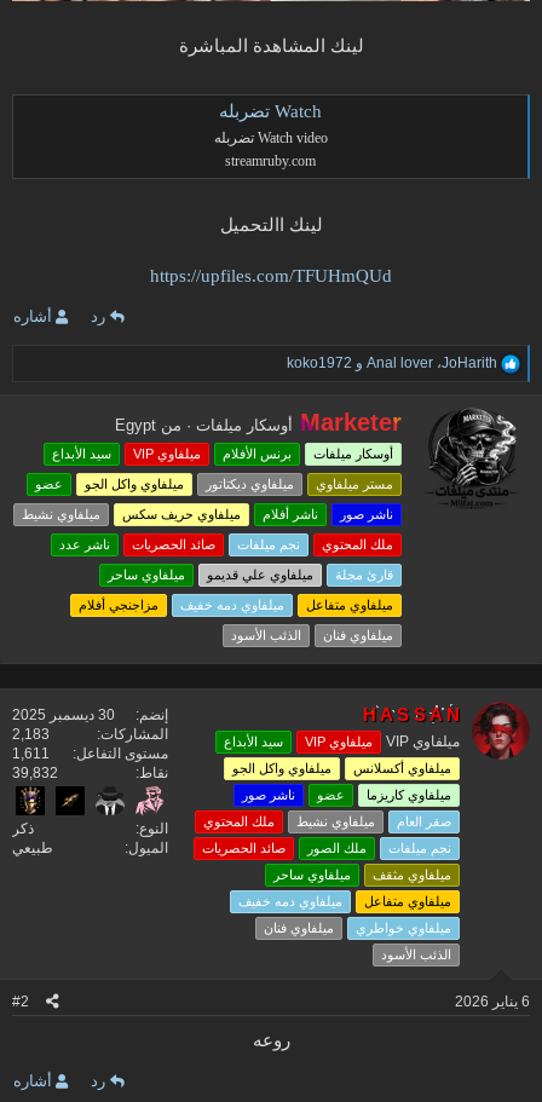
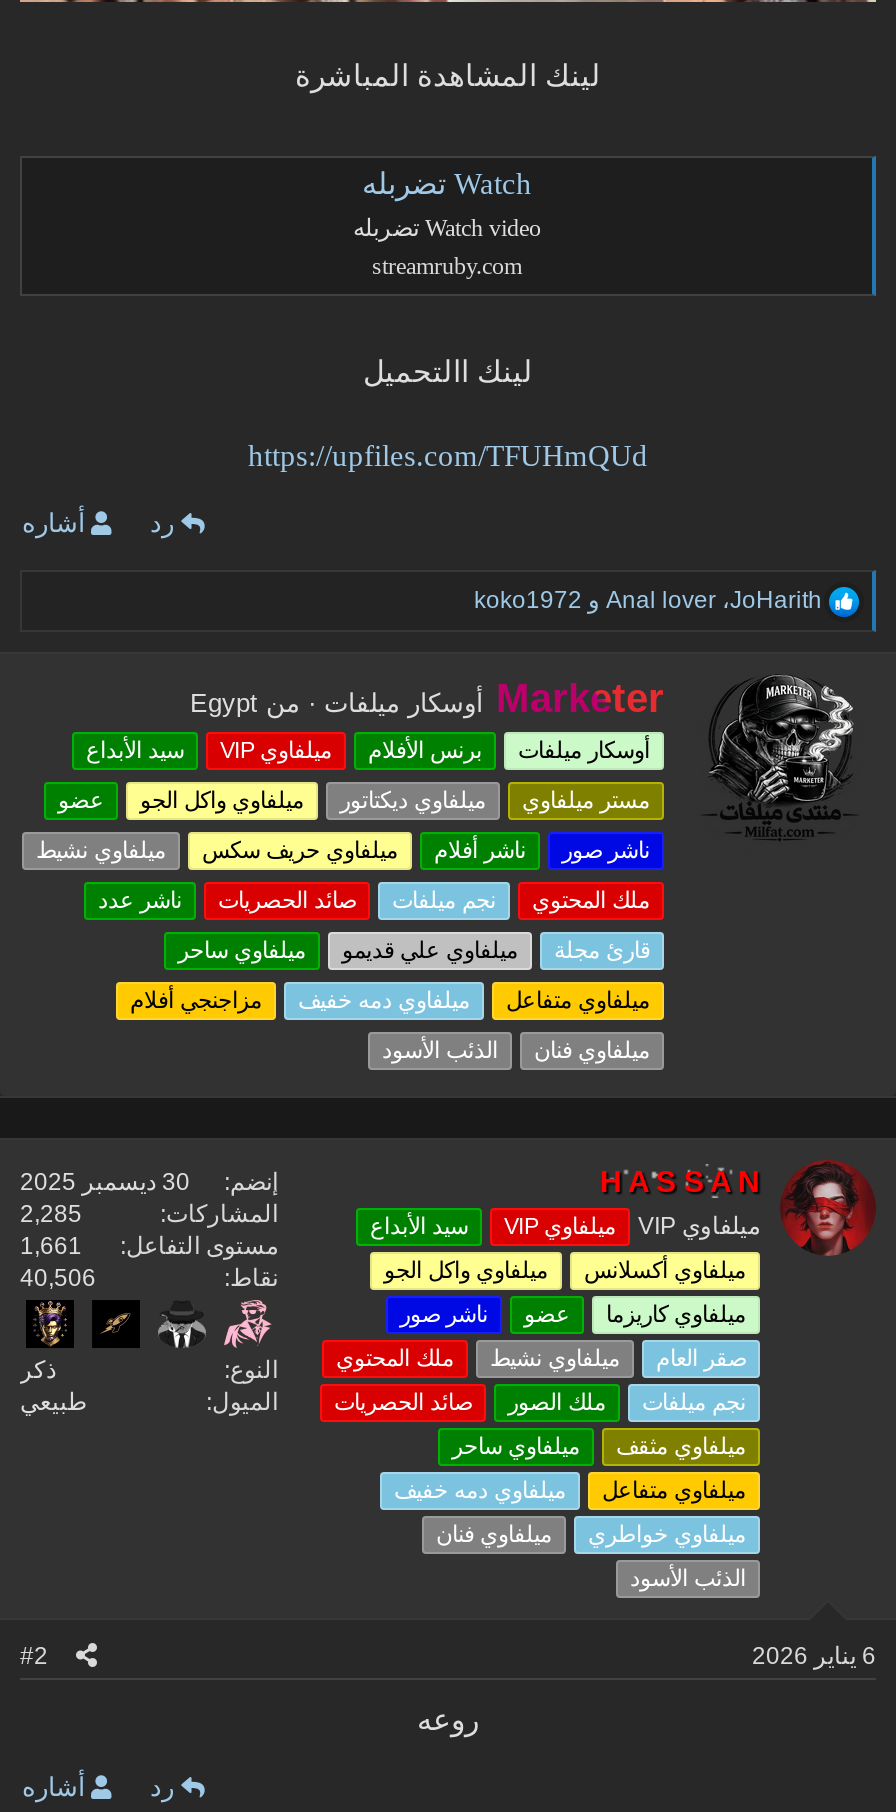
- 2,183
+ 2,285

- مستوى التفاعل 1,611
+ مستوى التفاعل 1,661

- 39,832
+ 40,506
